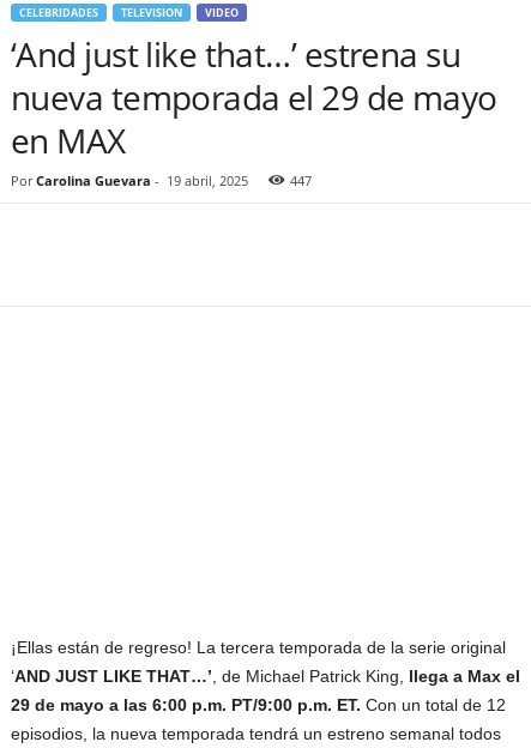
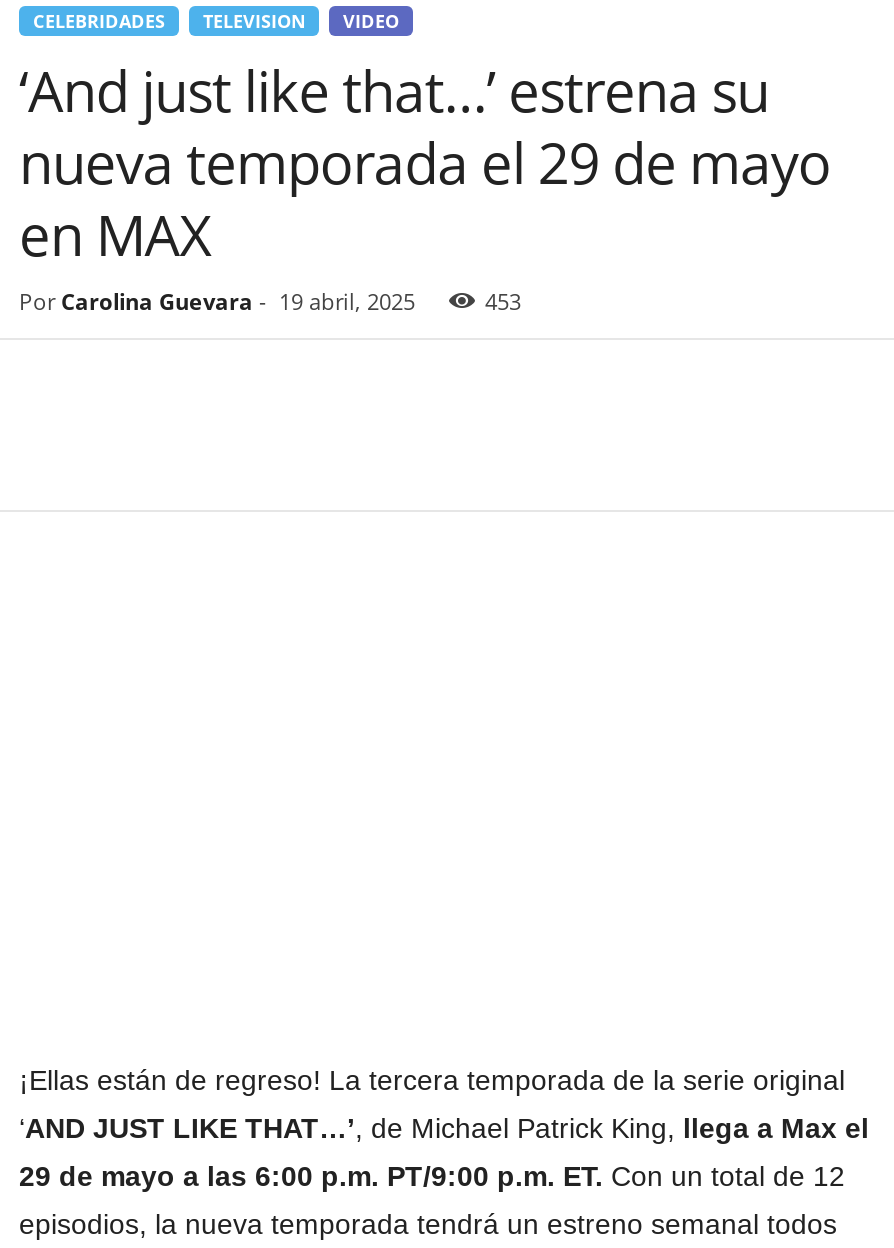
- 447
+ 453
